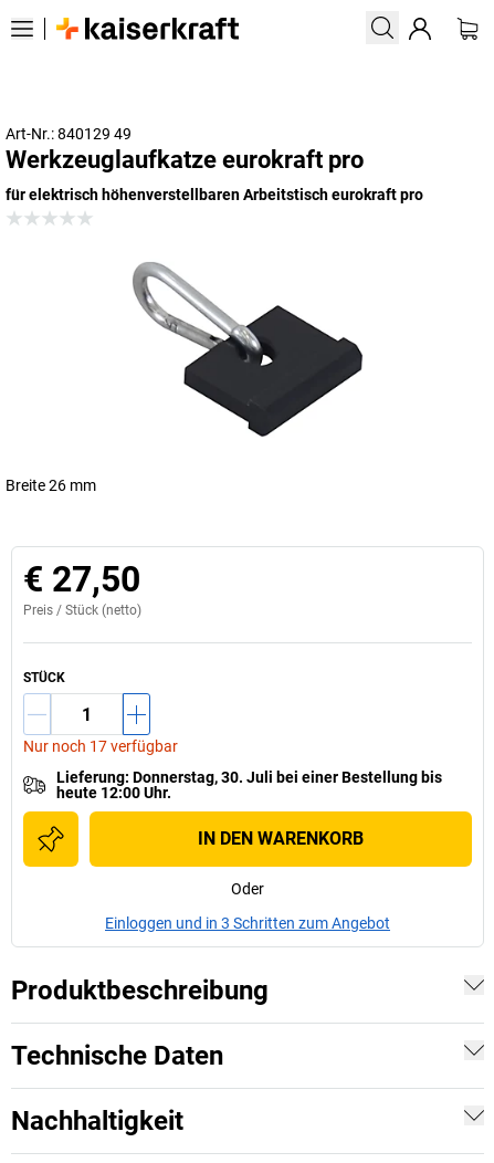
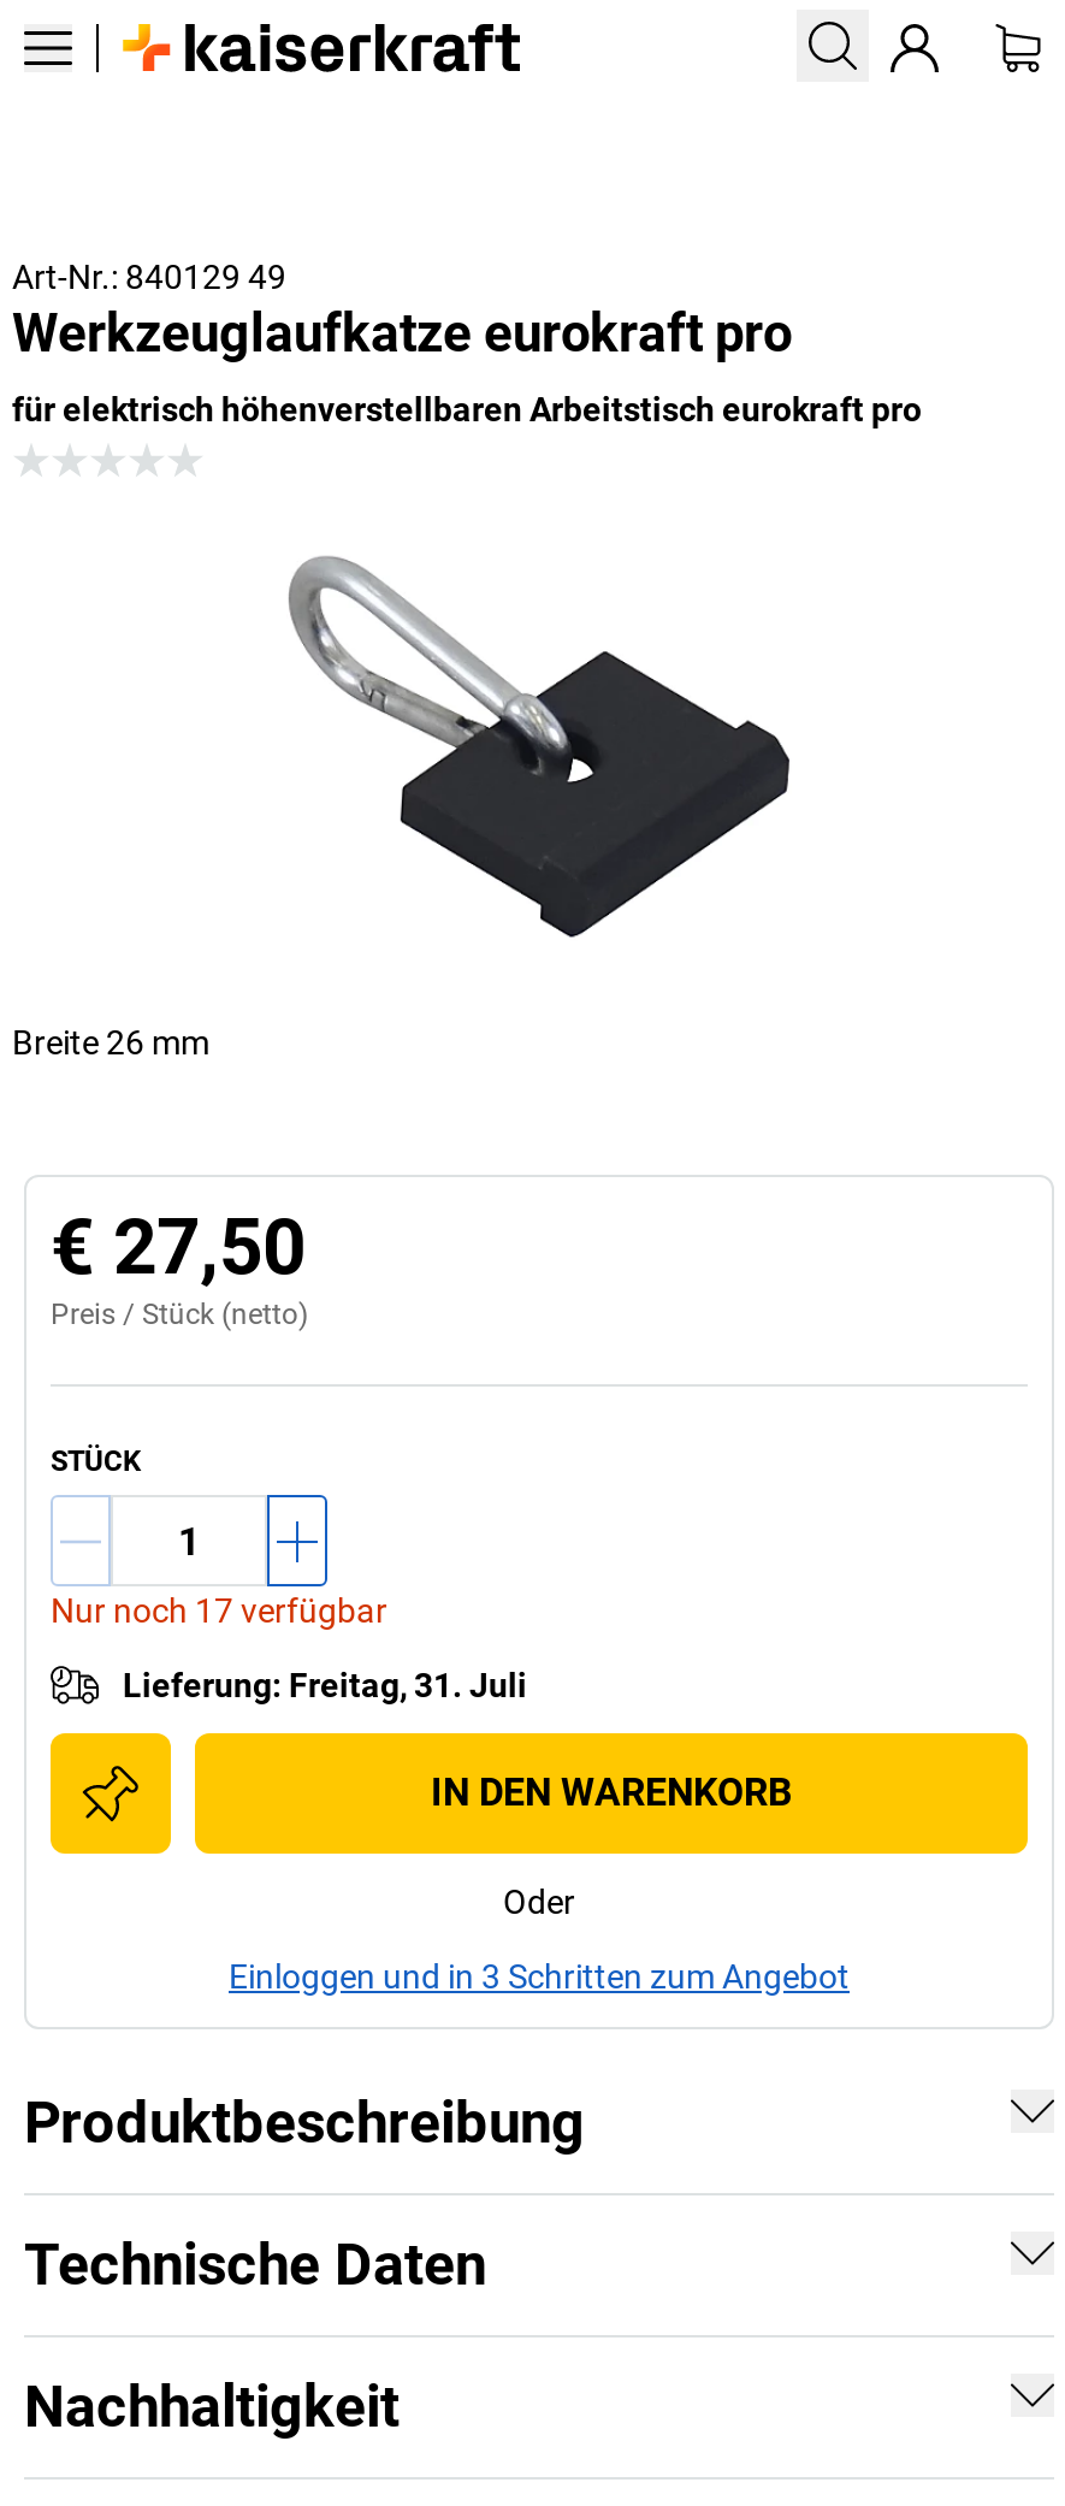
- Lieferung: Donnerstag, 30. Juli bei einer Bestellung bis
- heute 12:00 Uhr.
+ Lieferung: Freitag, 31. Juli
